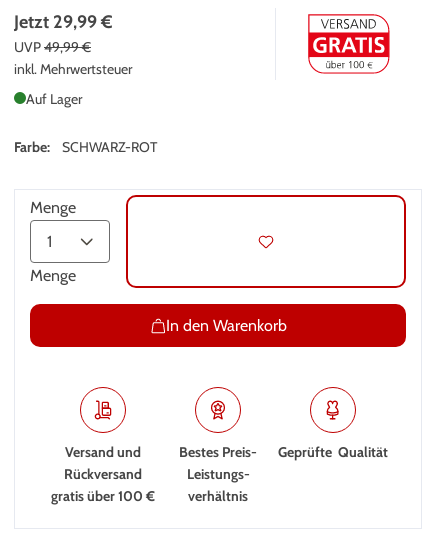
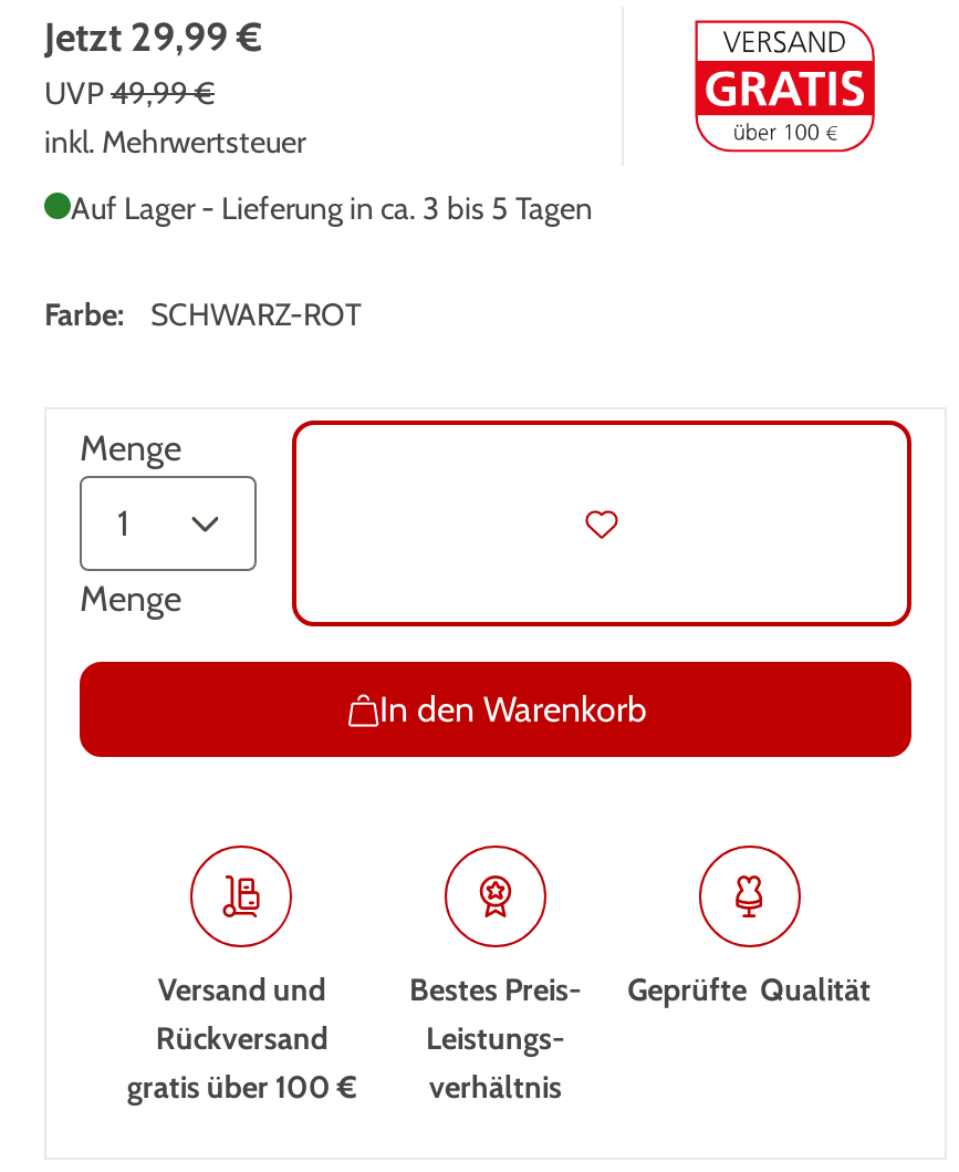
- Auf Lager
+ Auf Lager - Lieferung in ca. 3 bis 5 Tagen
